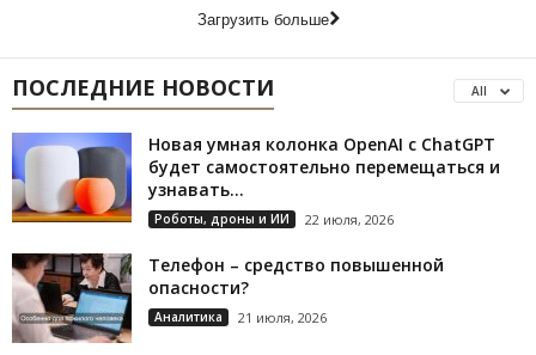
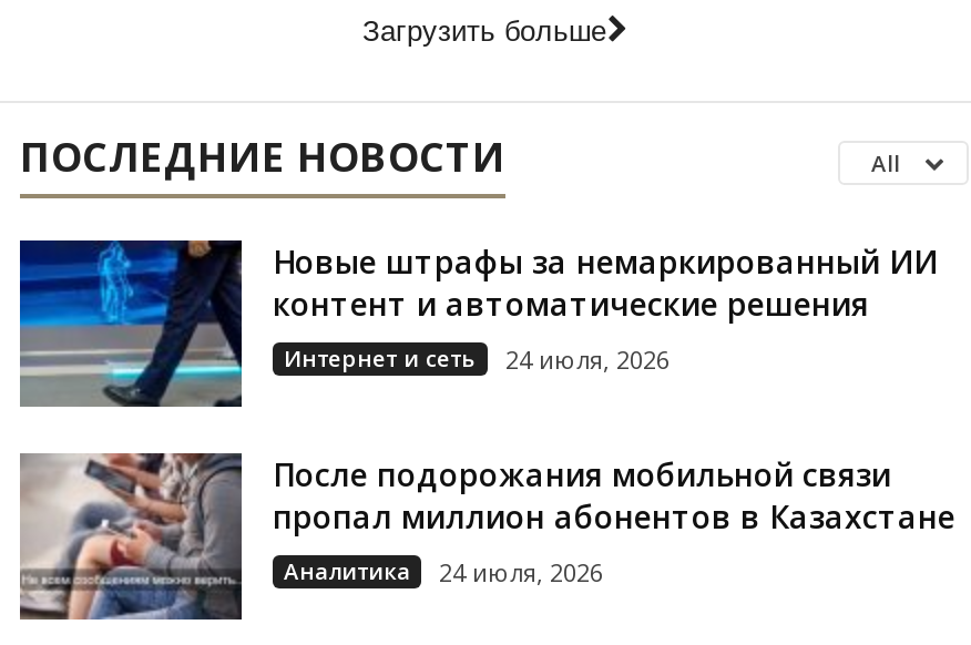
- [image]
- Новая умная колонка OpenAI с ChatGPT
- будет самостоятельно перемещаться и
- узнавать...
- Роботы, дроны и ИИ
- 22 июля, 2026
+ [image]
+ Новые штрафы за немаркированный ИИ
+ контент и автоматические решения
+ Интернет и сеть
+ 24 июля, 2026

- [image]
- Телефон – средство повышенной
- опасности?
+ [image]
+ После подорожания мобильной связи
+ пропал миллион абонентов в Казахстане

- Аналитика 21 июля, 2026
+ Аналитика 24 июля, 2026
